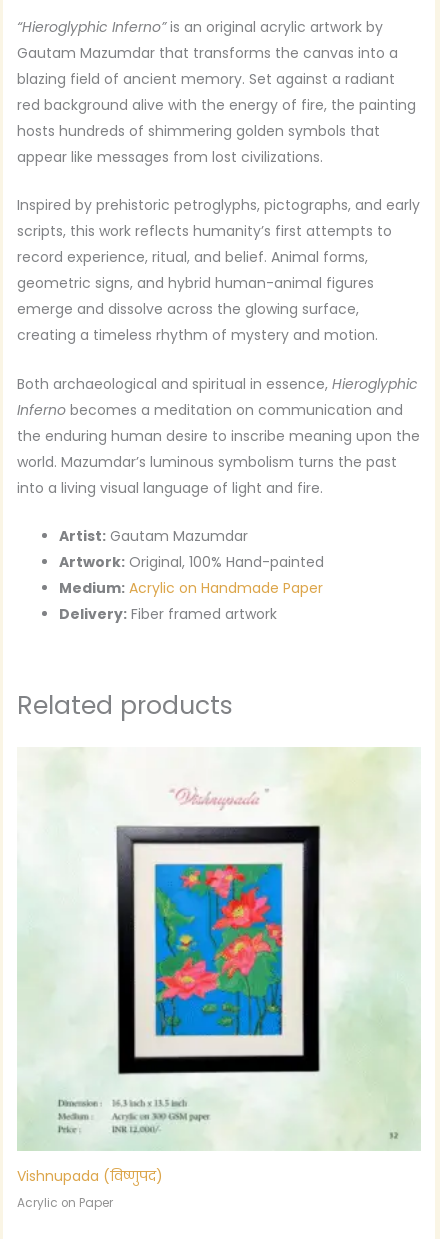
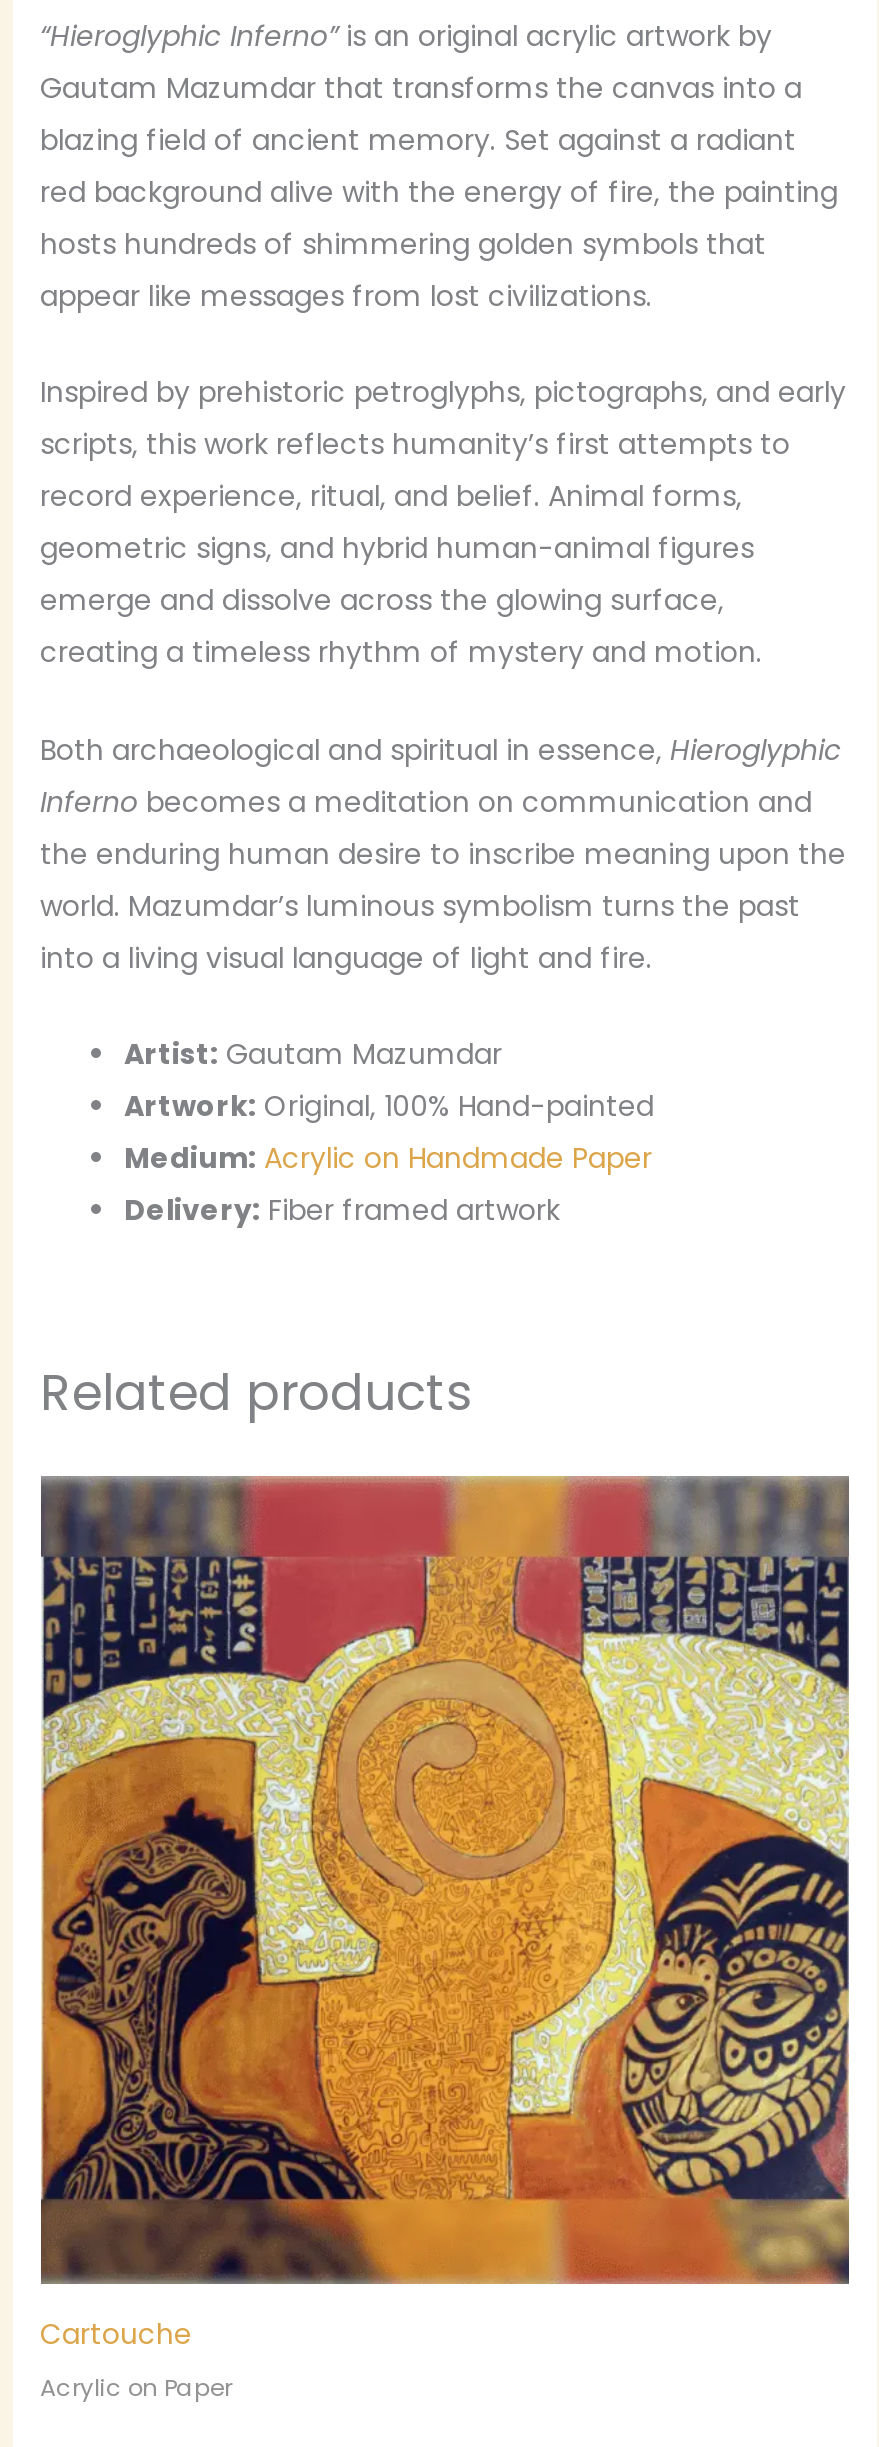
- [image]
- Vishnupada (विष्णुपद)
+ [image]
+ Cartouche
